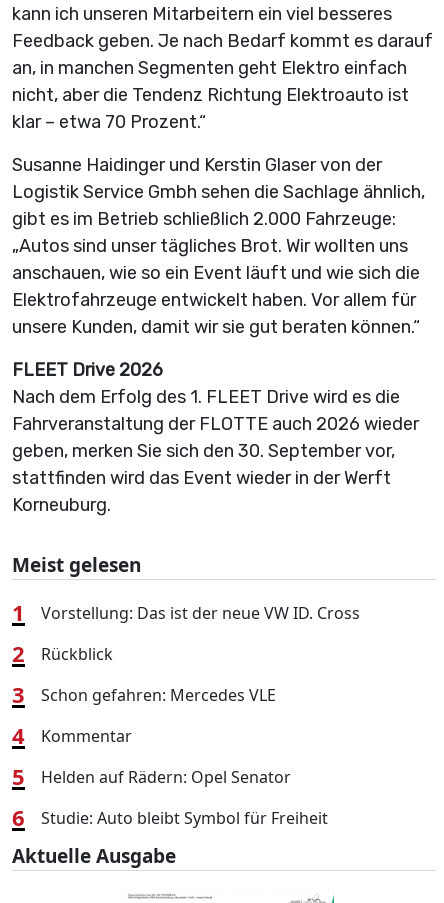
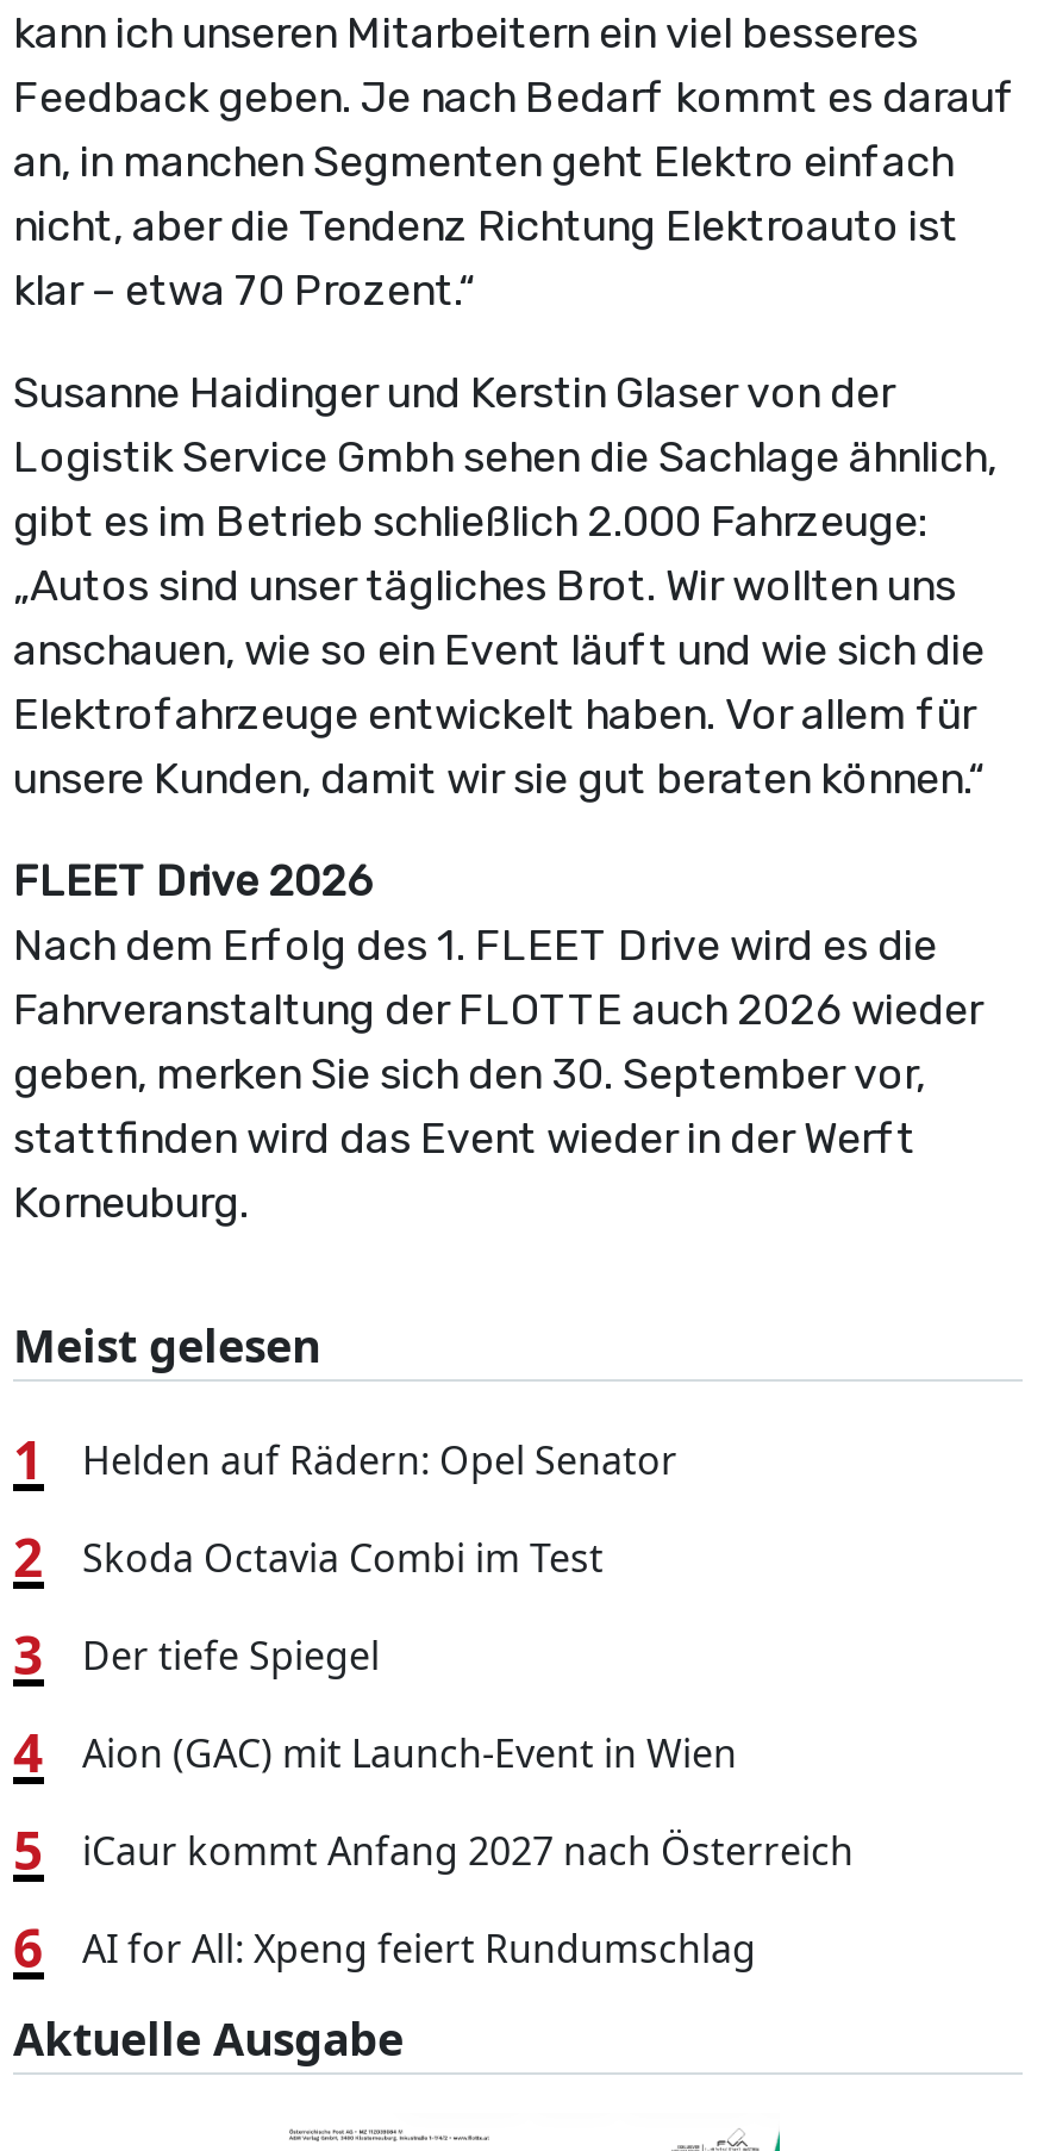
- Vorstellung: Das ist der neue VW ID. Cross

- Rückblick
+ Skoda Octavia Combi im Test

- Schon gefahren: Mercedes VLE
+ Der tiefe Spiegel

- Kommentar
+ Aion (GAC) mit Launch-Event in Wien

moved up: Helden auf Rädern: Opel Senator

+ iCaur kommt Anfang 2027 nach Österreich

- Studie: Auto bleibt Symbol für Freiheit
+ AI for All: Xpeng feiert Rundumschlag
